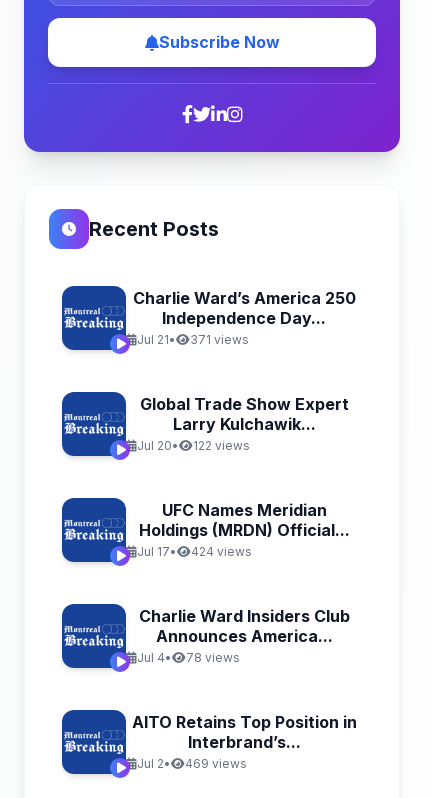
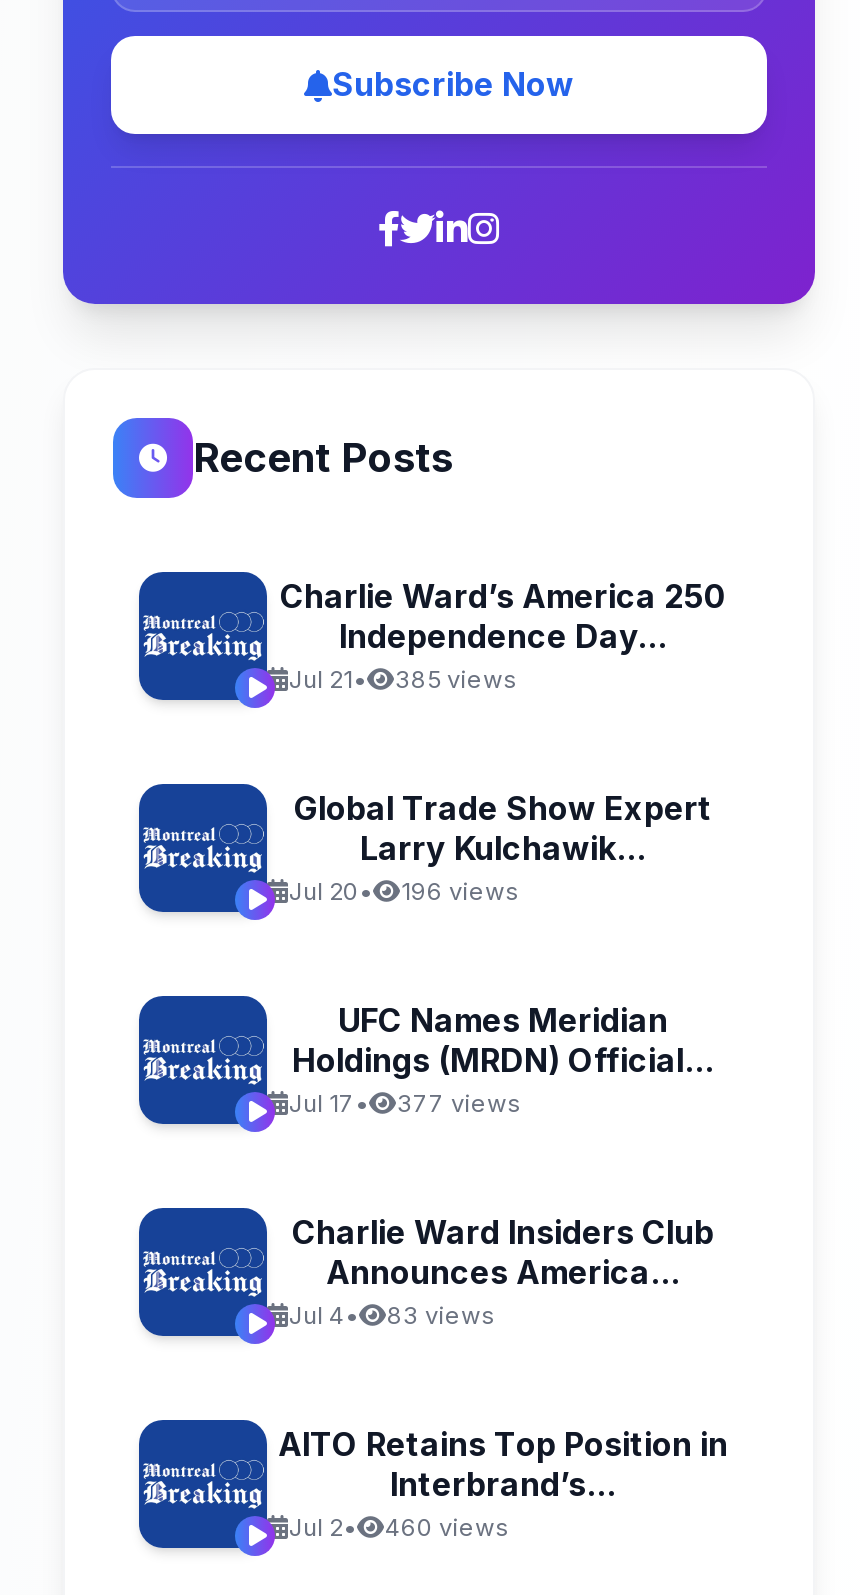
- 371 views
+ 385 views

- Jul 20 • 122 views
+ Jul 20 • 196 views

- 424 views
+ 377 views

- 78 views
+ 83 views

- Jul 2• 469 views
+ Jul 2• 460 views
